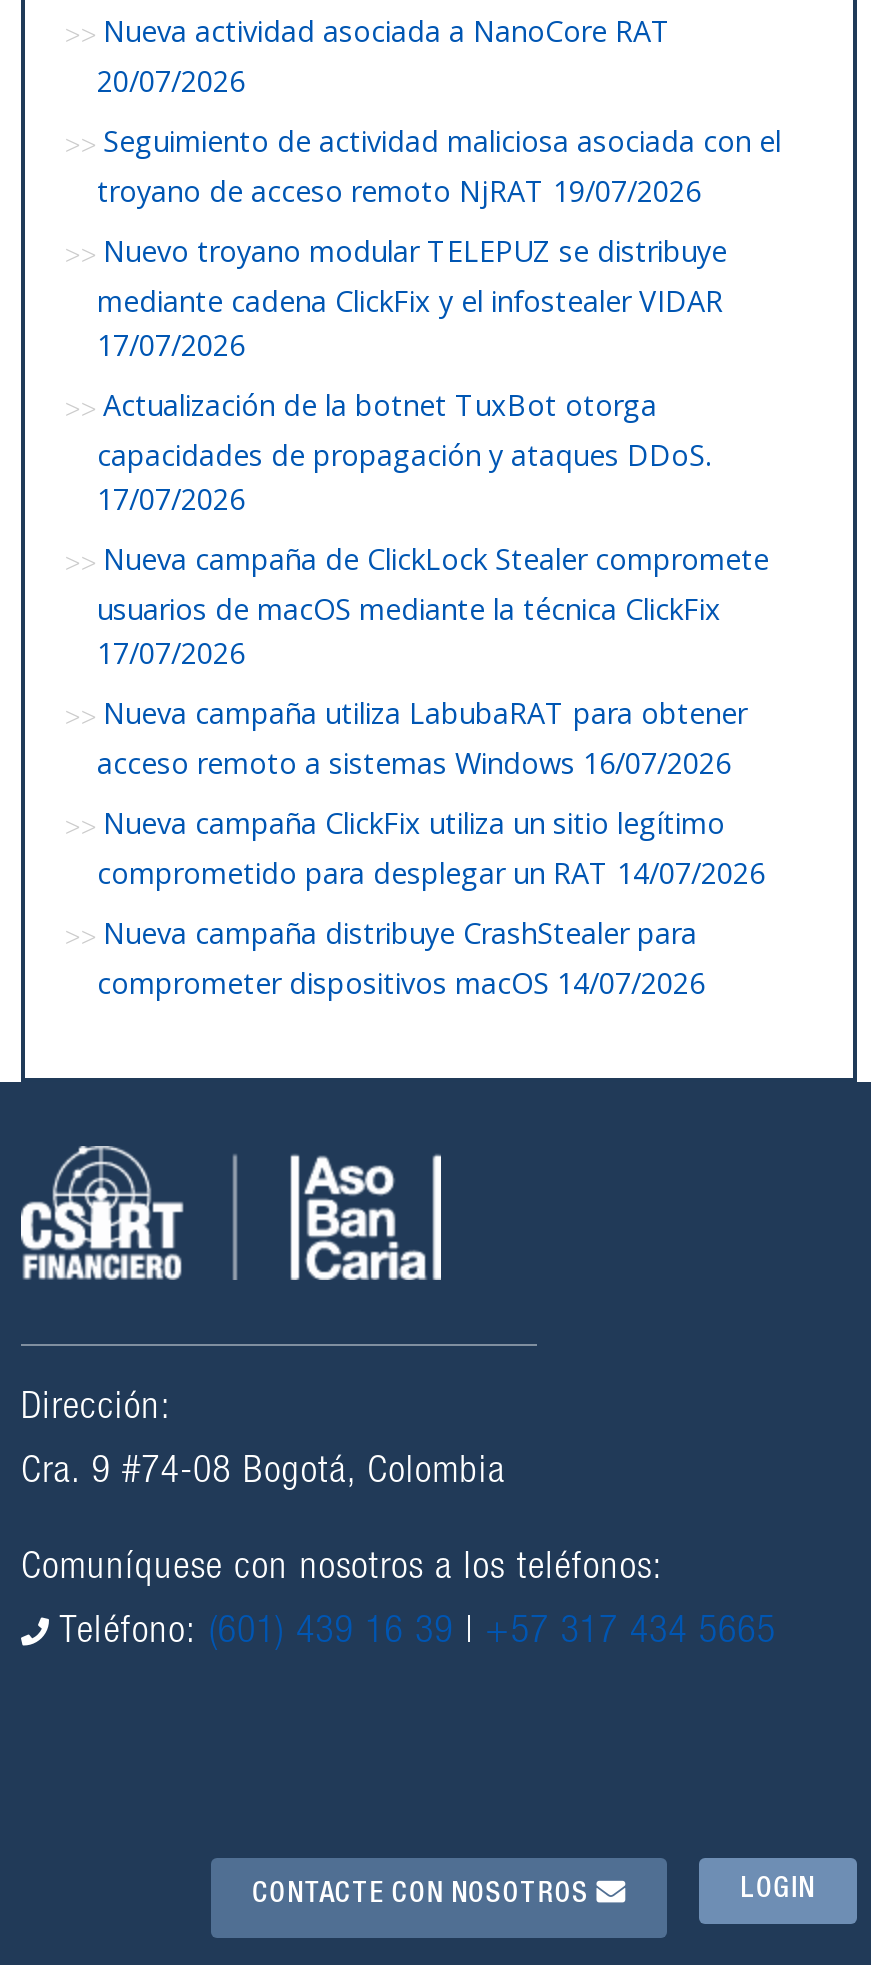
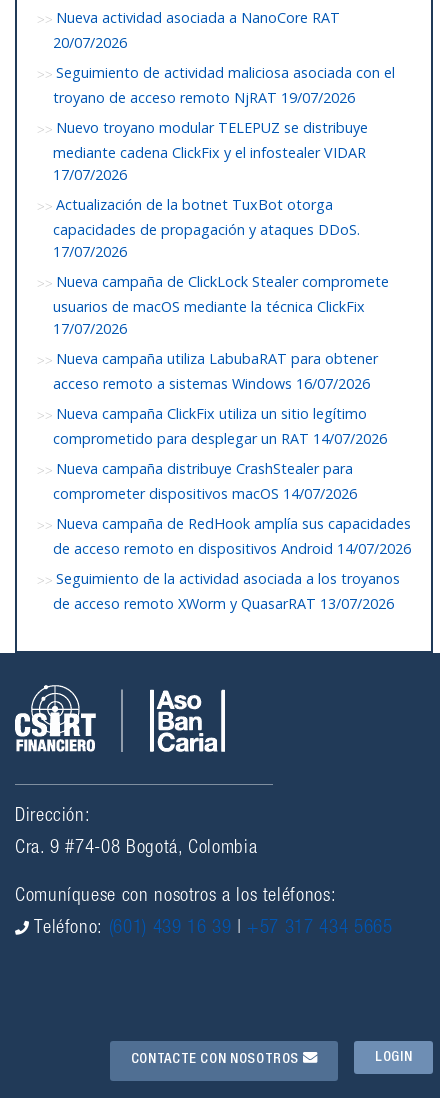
+ Nueva campaña de RedHook amplía sus capacidades
+ de acceso remoto en dispositivos Android 14/07/2026
+ Seguimiento de la actividad asociada a los troyanos
+ de acceso remoto XWorm y QuasarRAT 13/07/2026
